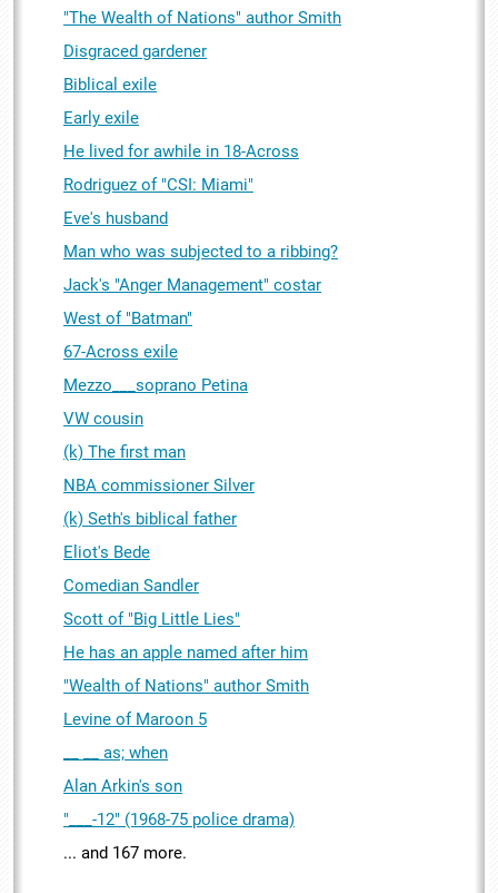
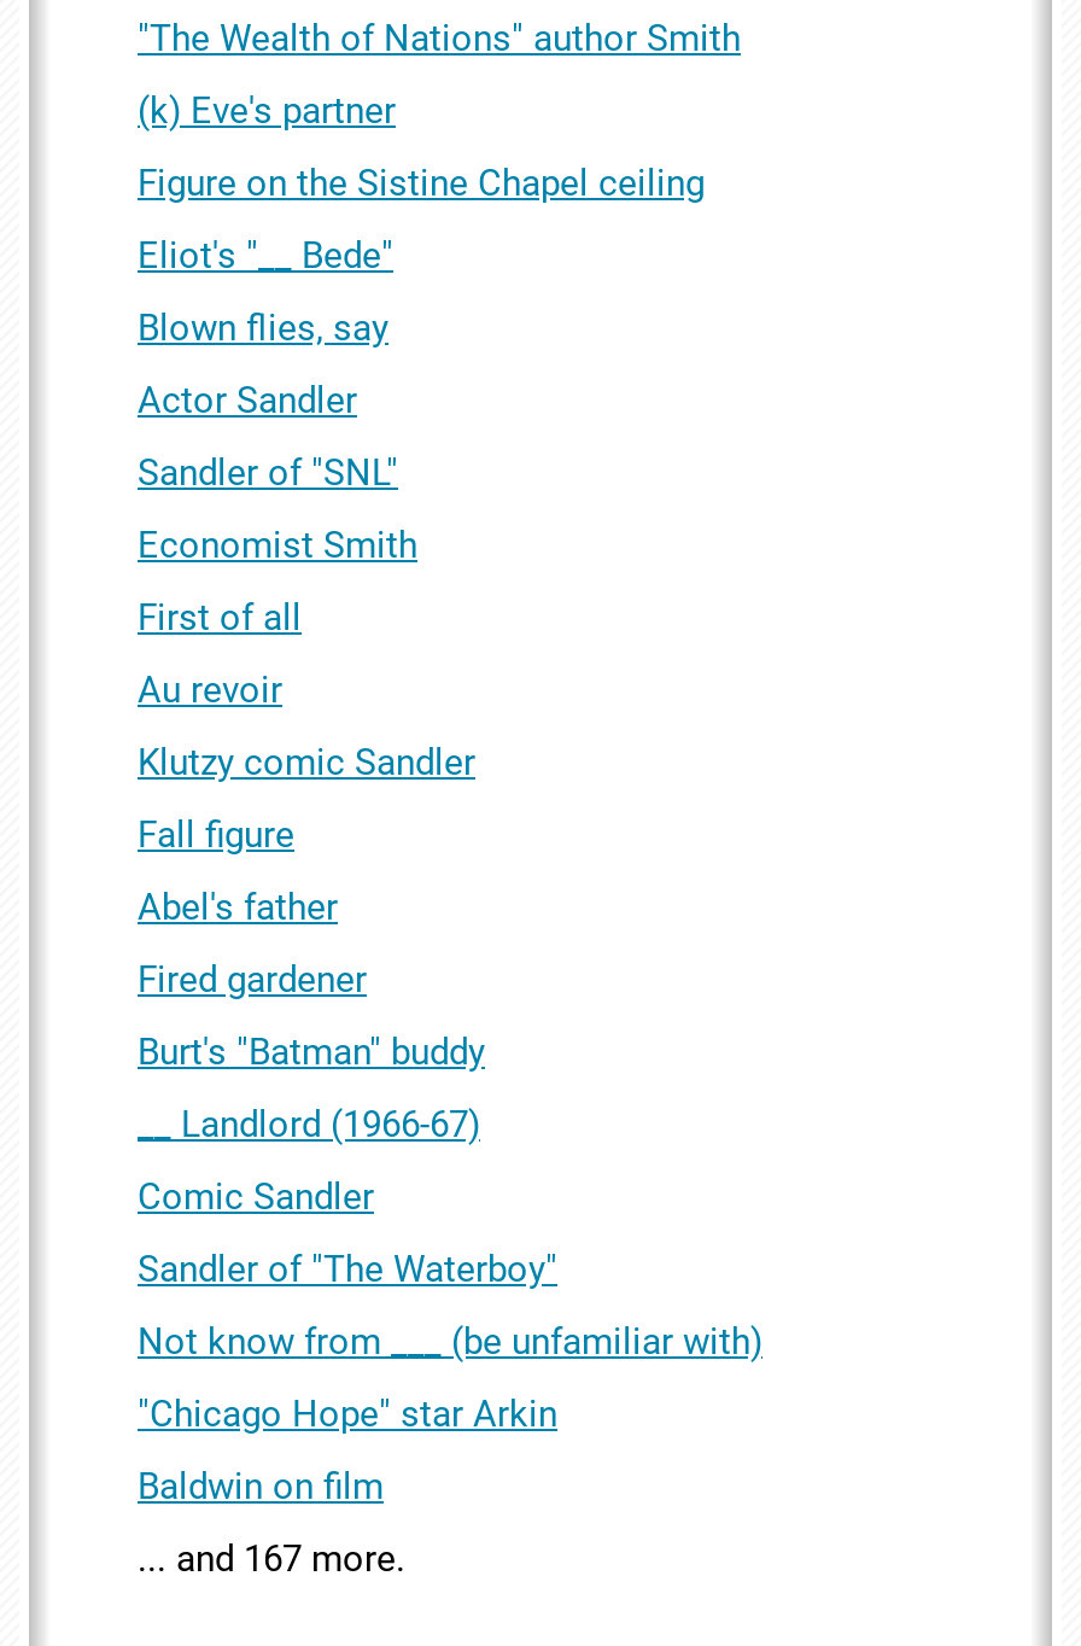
- Disgraced gardener
- Biblical exile
- Early exile
- He lived for awhile in 18-Across
- Rodriguez of "CSI: Miami"
- Eve's husband
- Man who was subjected to a ribbing?
- Jack's "Anger Management" costar
- West of "Batman"
- 67-Across exile
- Mezzo___soprano Petina
- VW cousin
- (k) The first man
- NBA commissioner Silver
- (k) Seth's biblical father
- Eliot's Bede
- Comedian Sandler
- Scott of "Big Little Lies"
- He has an apple named after him
- "Wealth of Nations" author Smith
- Levine of Maroon 5
- __ __ as; when
- Alan Arkin's son
- "___-12" (1968-75 police drama)
+ (k) Eve's partner
+ Figure on the Sistine Chapel ceiling
+ Eliot's "__ Bede"
+ Blown flies, say
+ Actor Sandler
+ Sandler of "SNL"
+ Economist Smith
+ First of all
+ Au revoir
+ Klutzy comic Sandler
+ Fall figure
+ Abel's father
+ Fired gardener
+ Burt's "Batman" buddy
+ __ Landlord (1966-67)
+ Comic Sandler
+ Sandler of "The Waterboy"
+ Not know from ___ (be unfamiliar with)
+ "Chicago Hope" star Arkin
+ Baldwin on film
